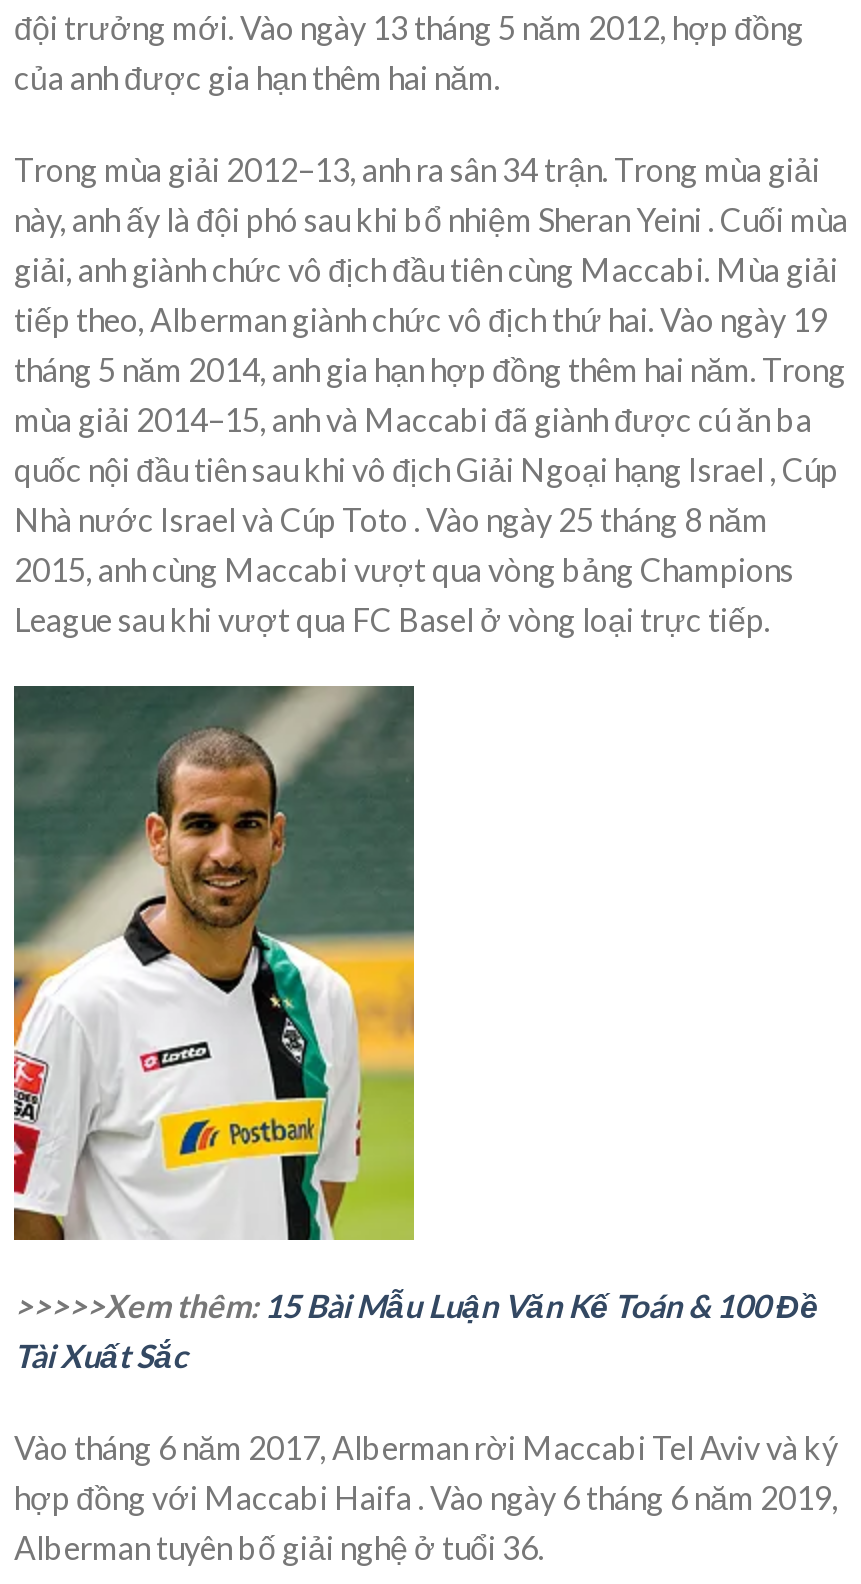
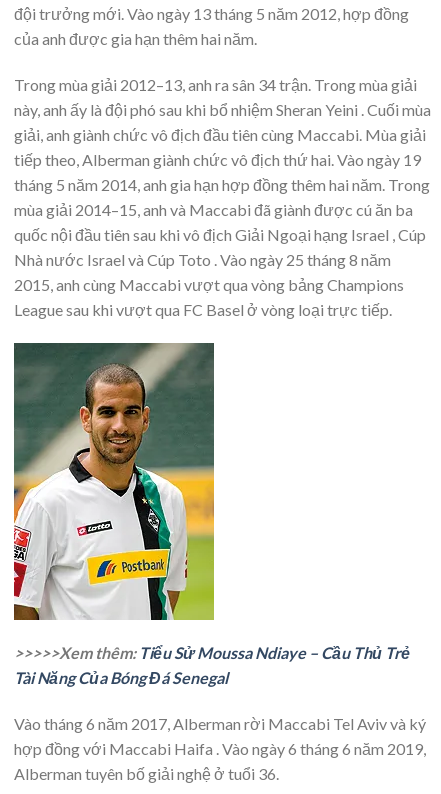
- >>>>>Xem thêm: 15 Bài Mẫu Luận Văn Kế Toán & 100 Đề
- Tài Xuất Sắc
+ >>>>>Xem thêm: Tiểu Sử Moussa Ndiaye – Cầu Thủ Trẻ
+ Tài Năng Của Bóng Đá Senegal
